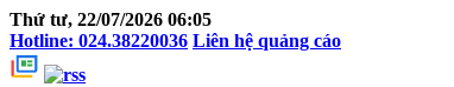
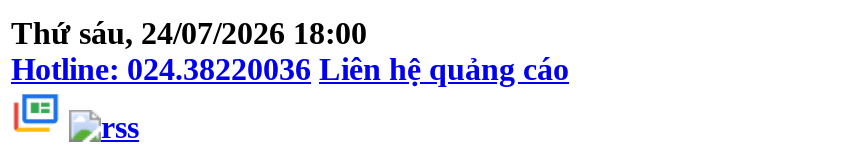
- Thứ tư, 22/07/2026 06:05
+ Thứ sáu, 24/07/2026 18:00
